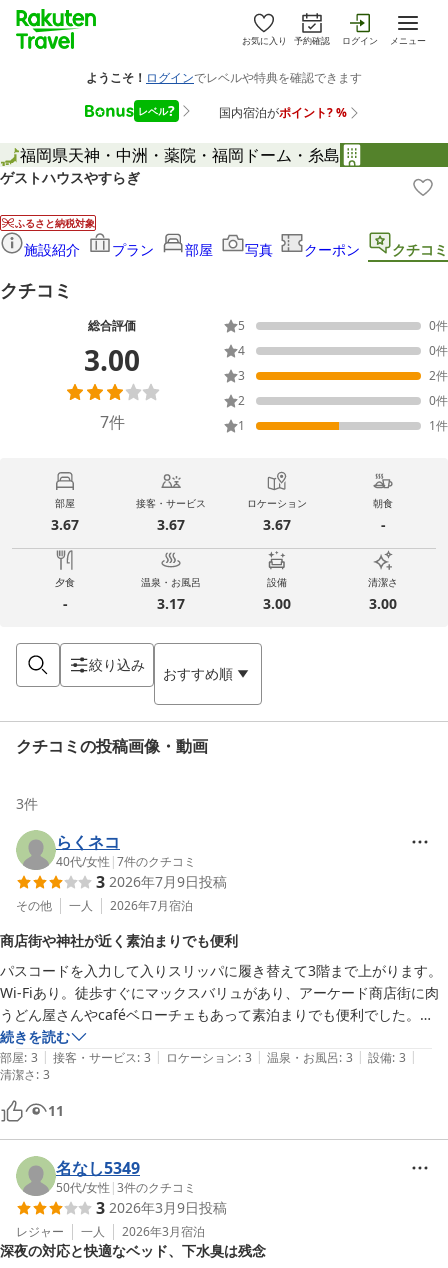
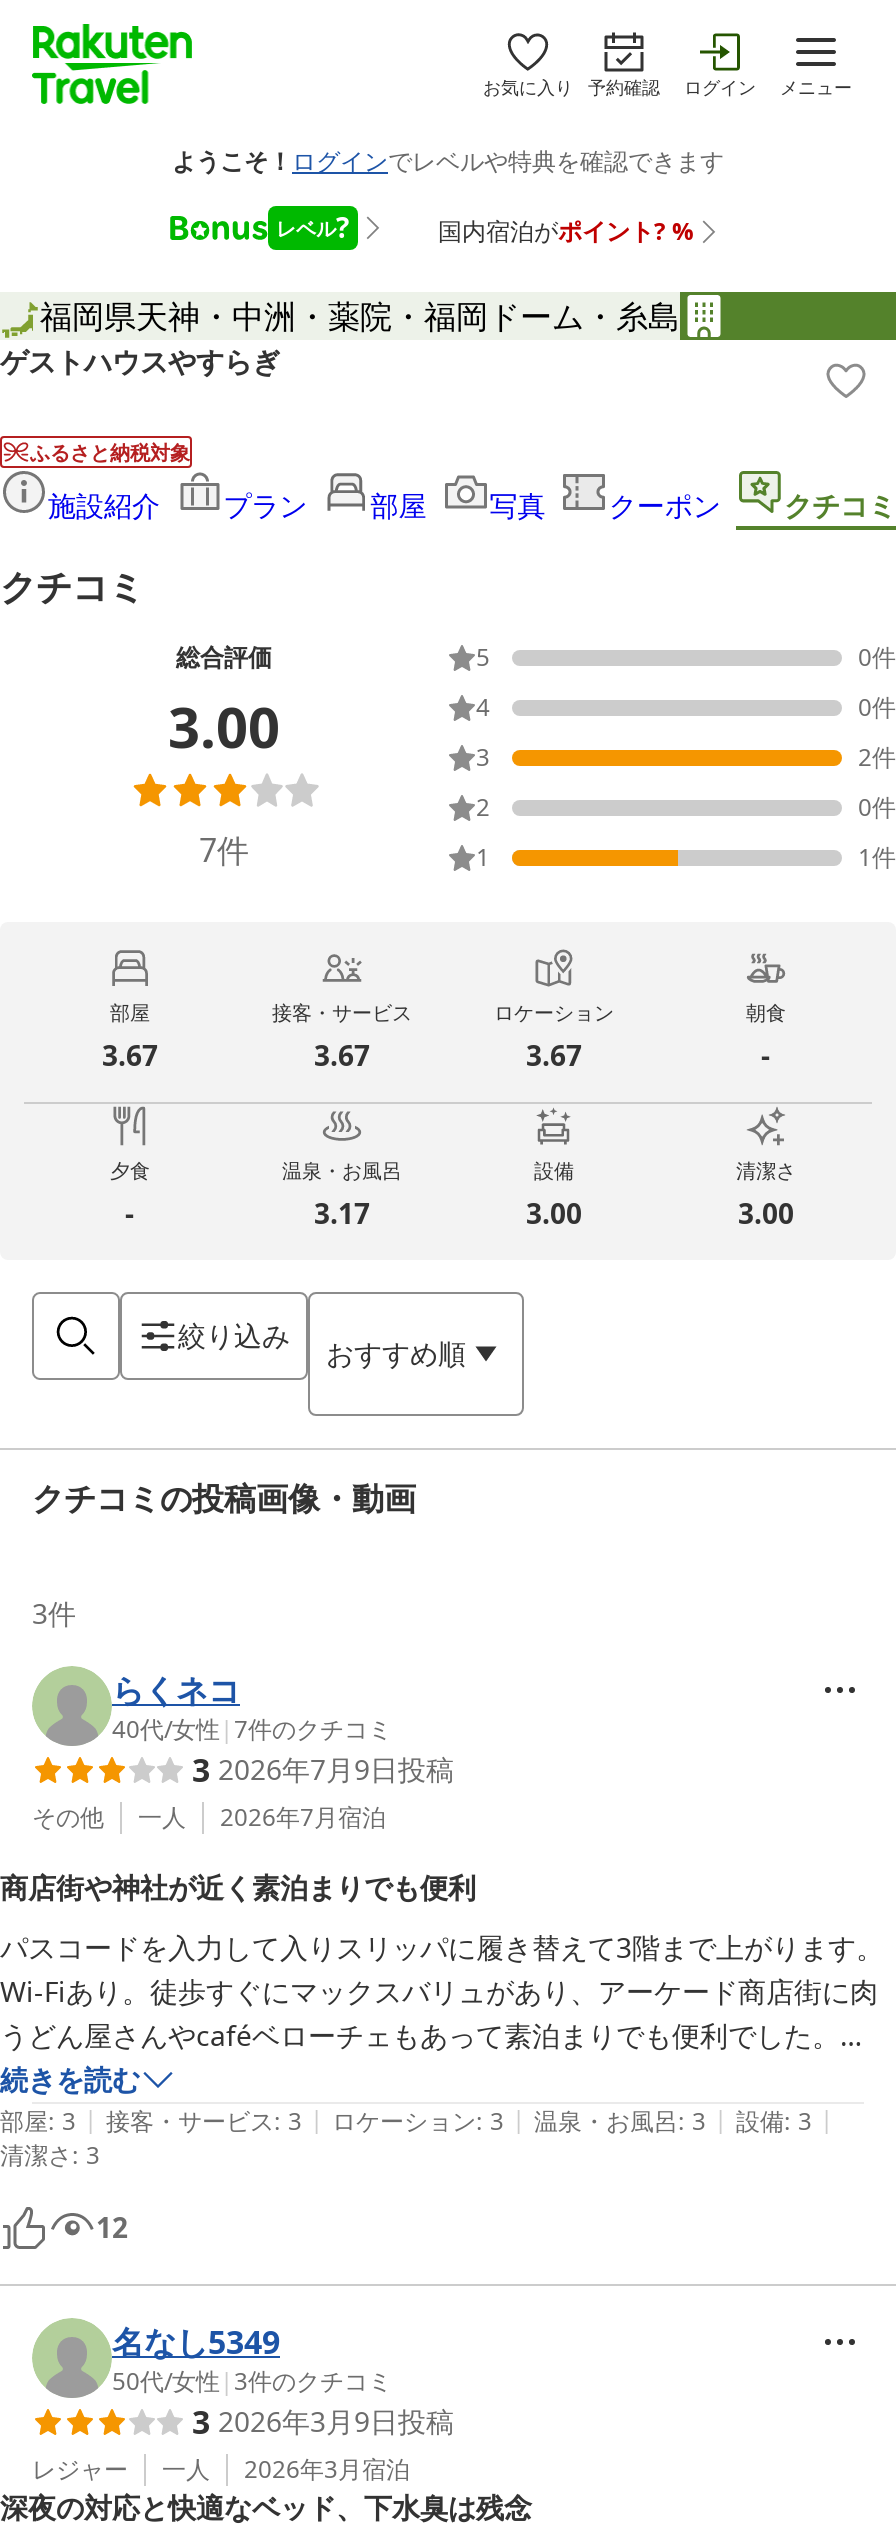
- 11
+ 12
